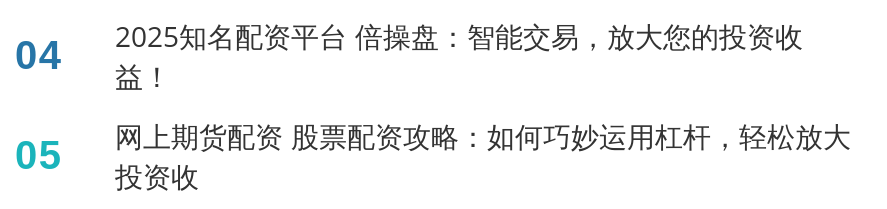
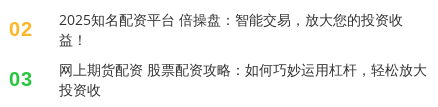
- 04 2025知名配资平台 倍操盘：智能交易，放大您的投资收 益！
+ 02 2025知名配资平台 倍操盘：智能交易，放大您的投资收 益！

- 05 网上期货配资 股票配资攻略：如何巧妙运用杠杆，轻松放大 投资收
+ 03 网上期货配资 股票配资攻略：如何巧妙运用杠杆，轻松放大 投资收
